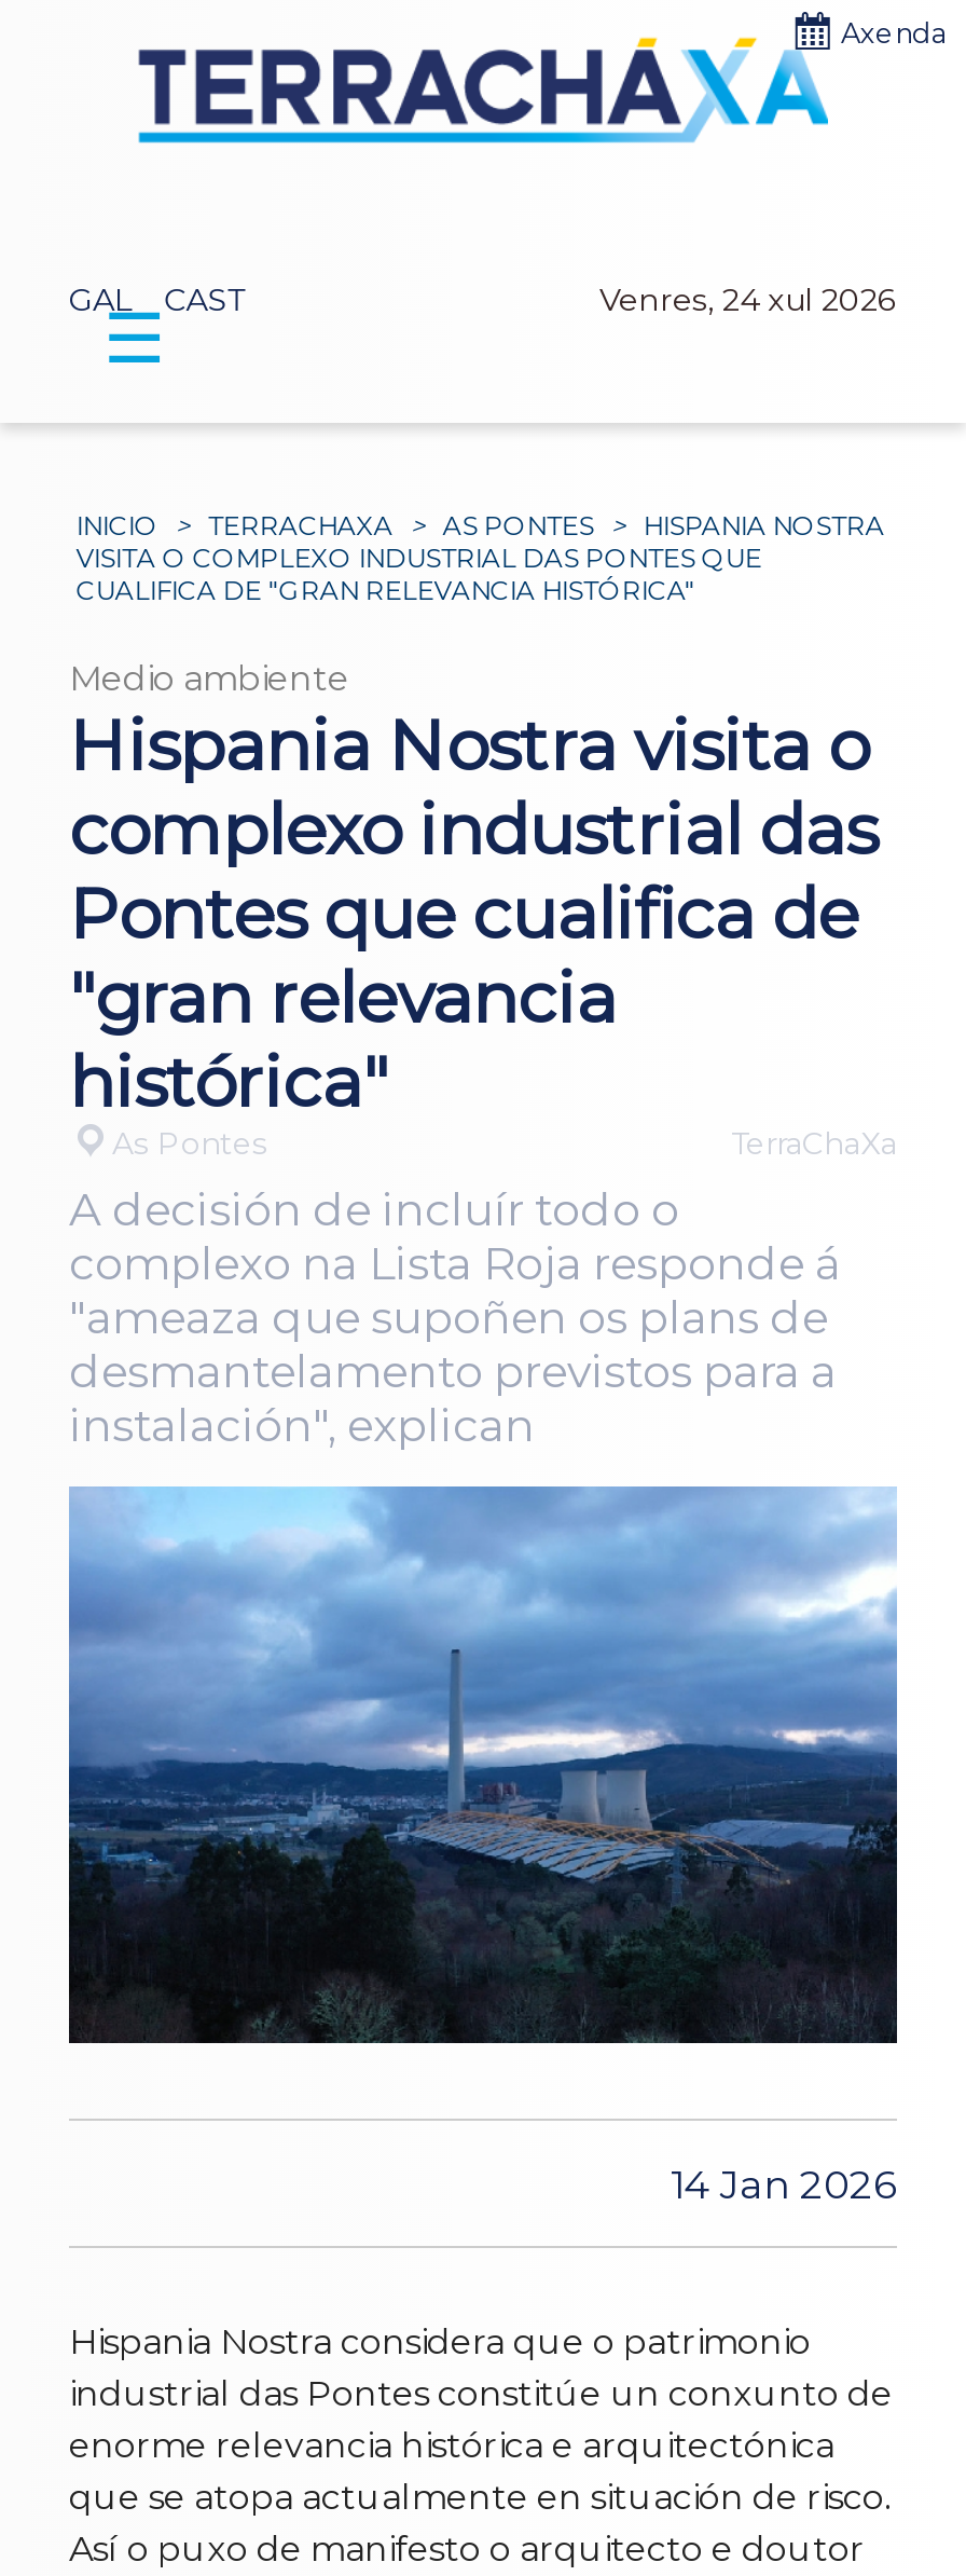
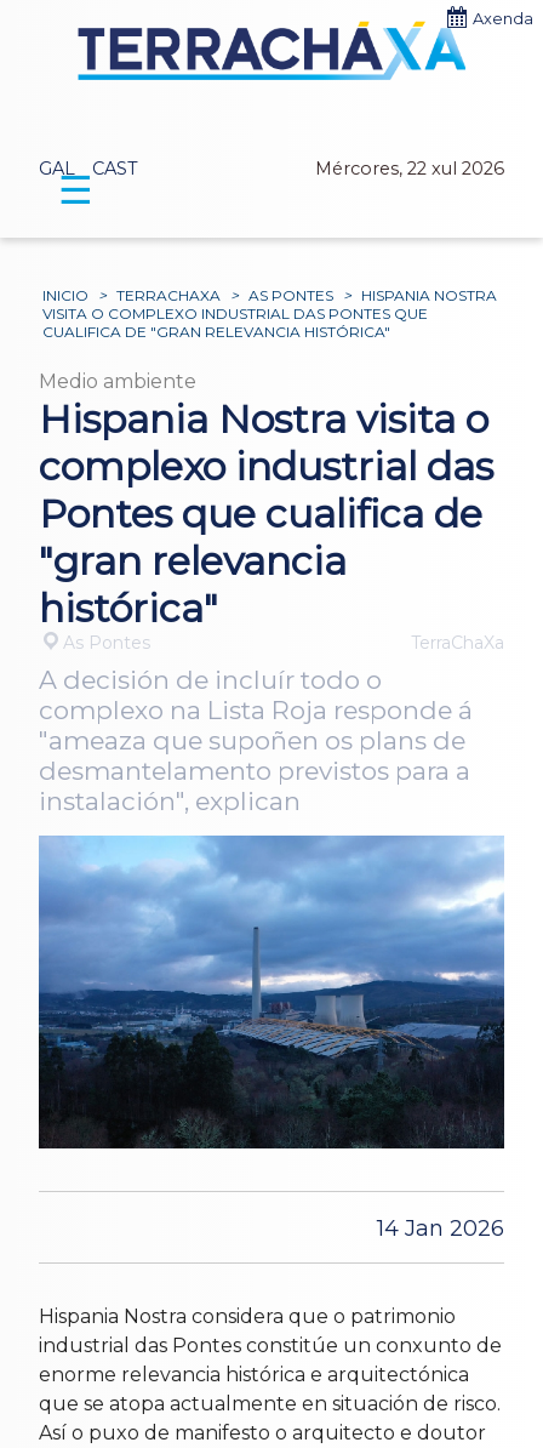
- Venres, 24 xul 2026
+ Mércores, 22 xul 2026
